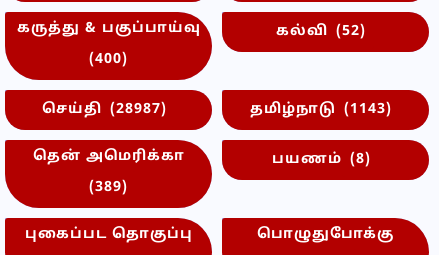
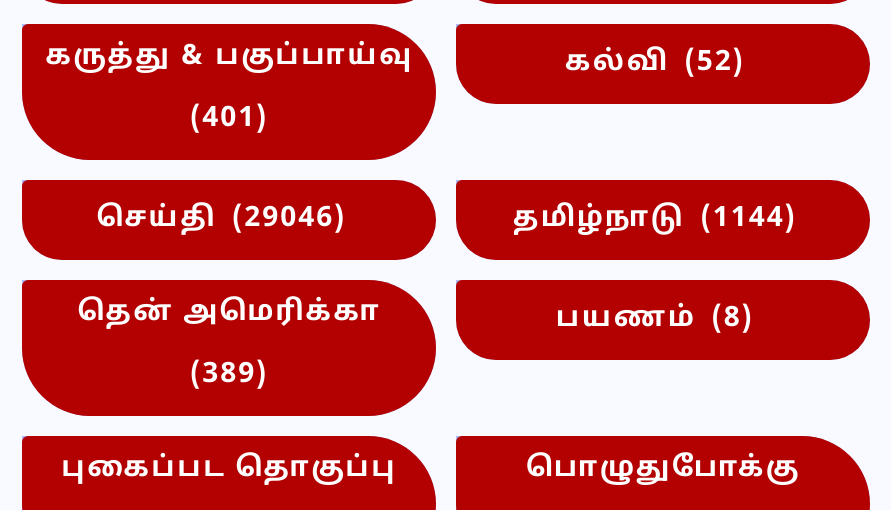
- (400)
+ (401)

- செய்தி (28987)
+ செய்தி (29046)

- தமிழ்நாடு (1143)
+ தமிழ்நாடு (1144)
